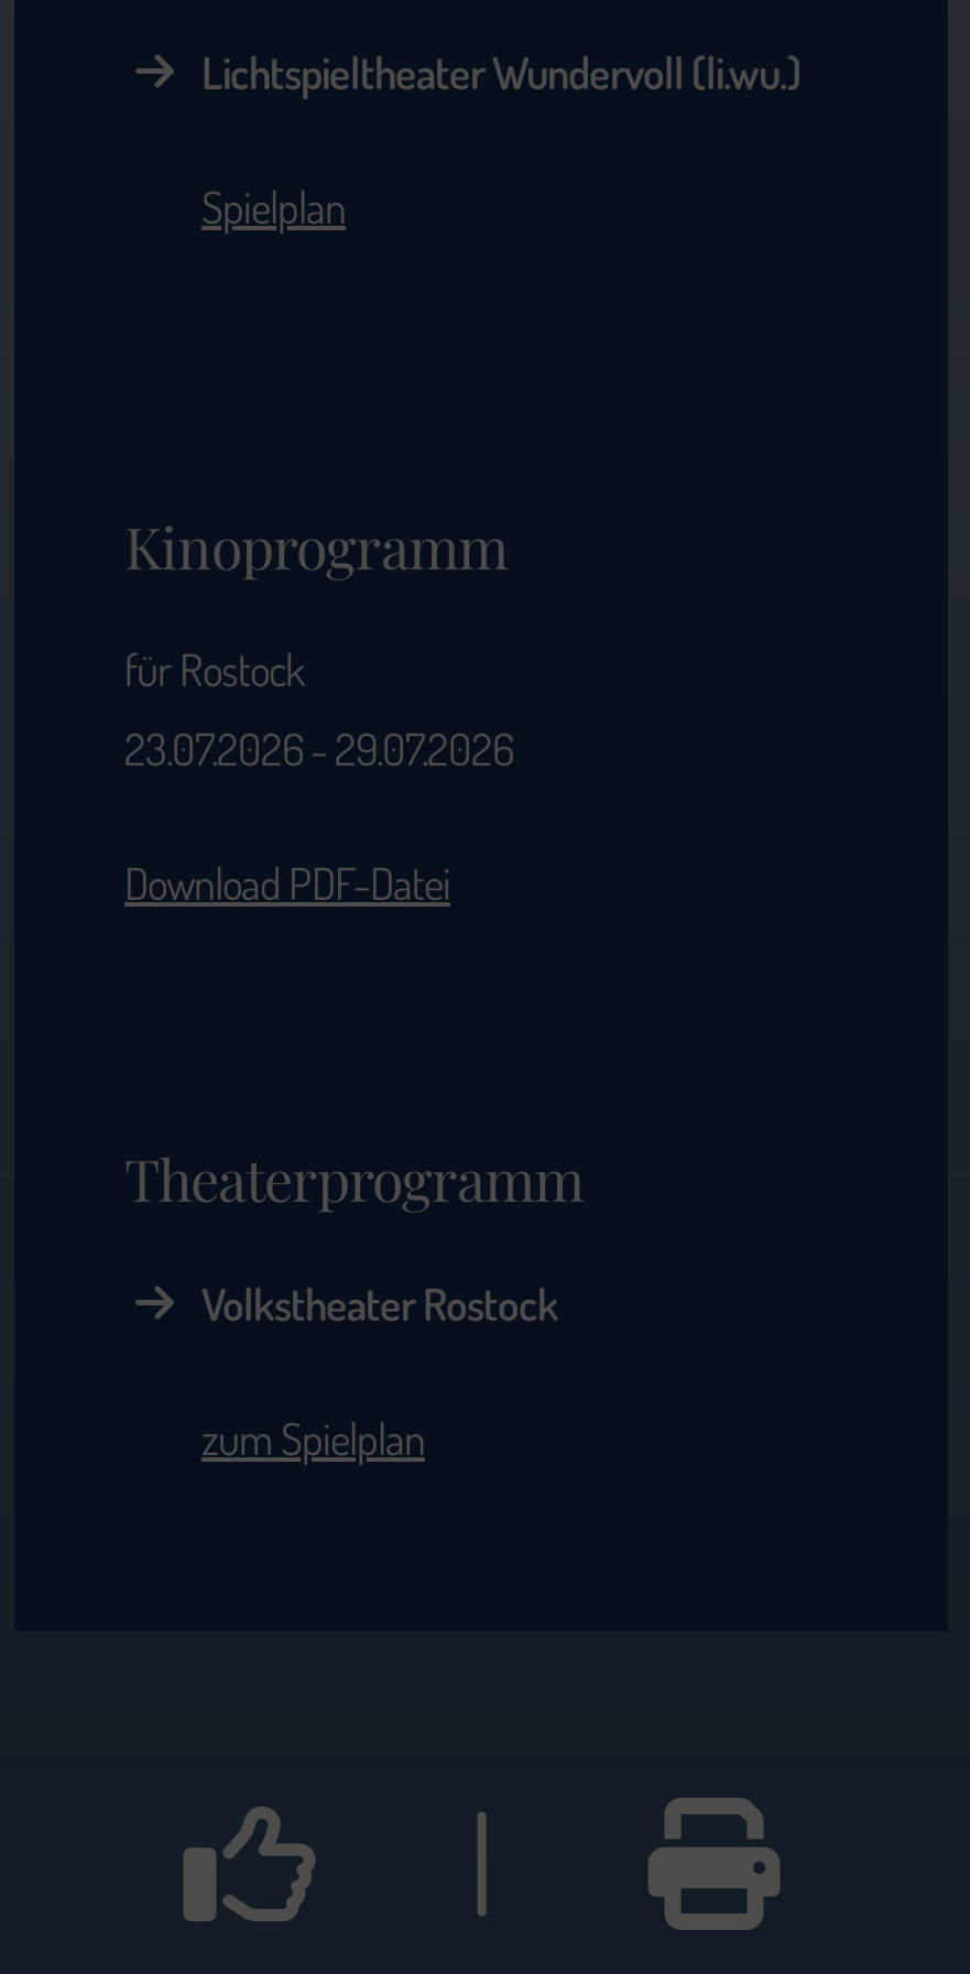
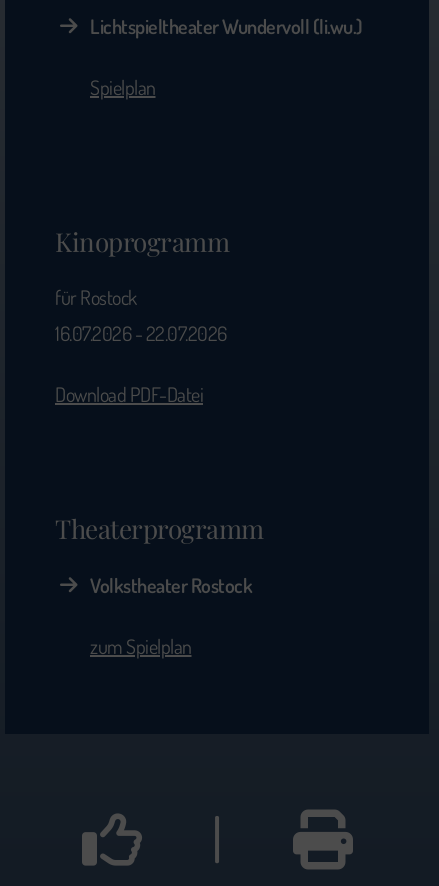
- 23.07.2026 - 29.07.2026
+ 16.07.2026 - 22.07.2026
